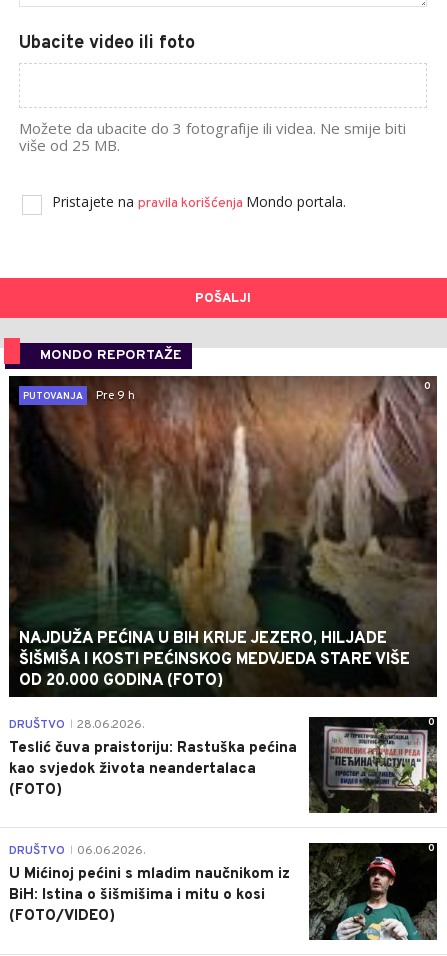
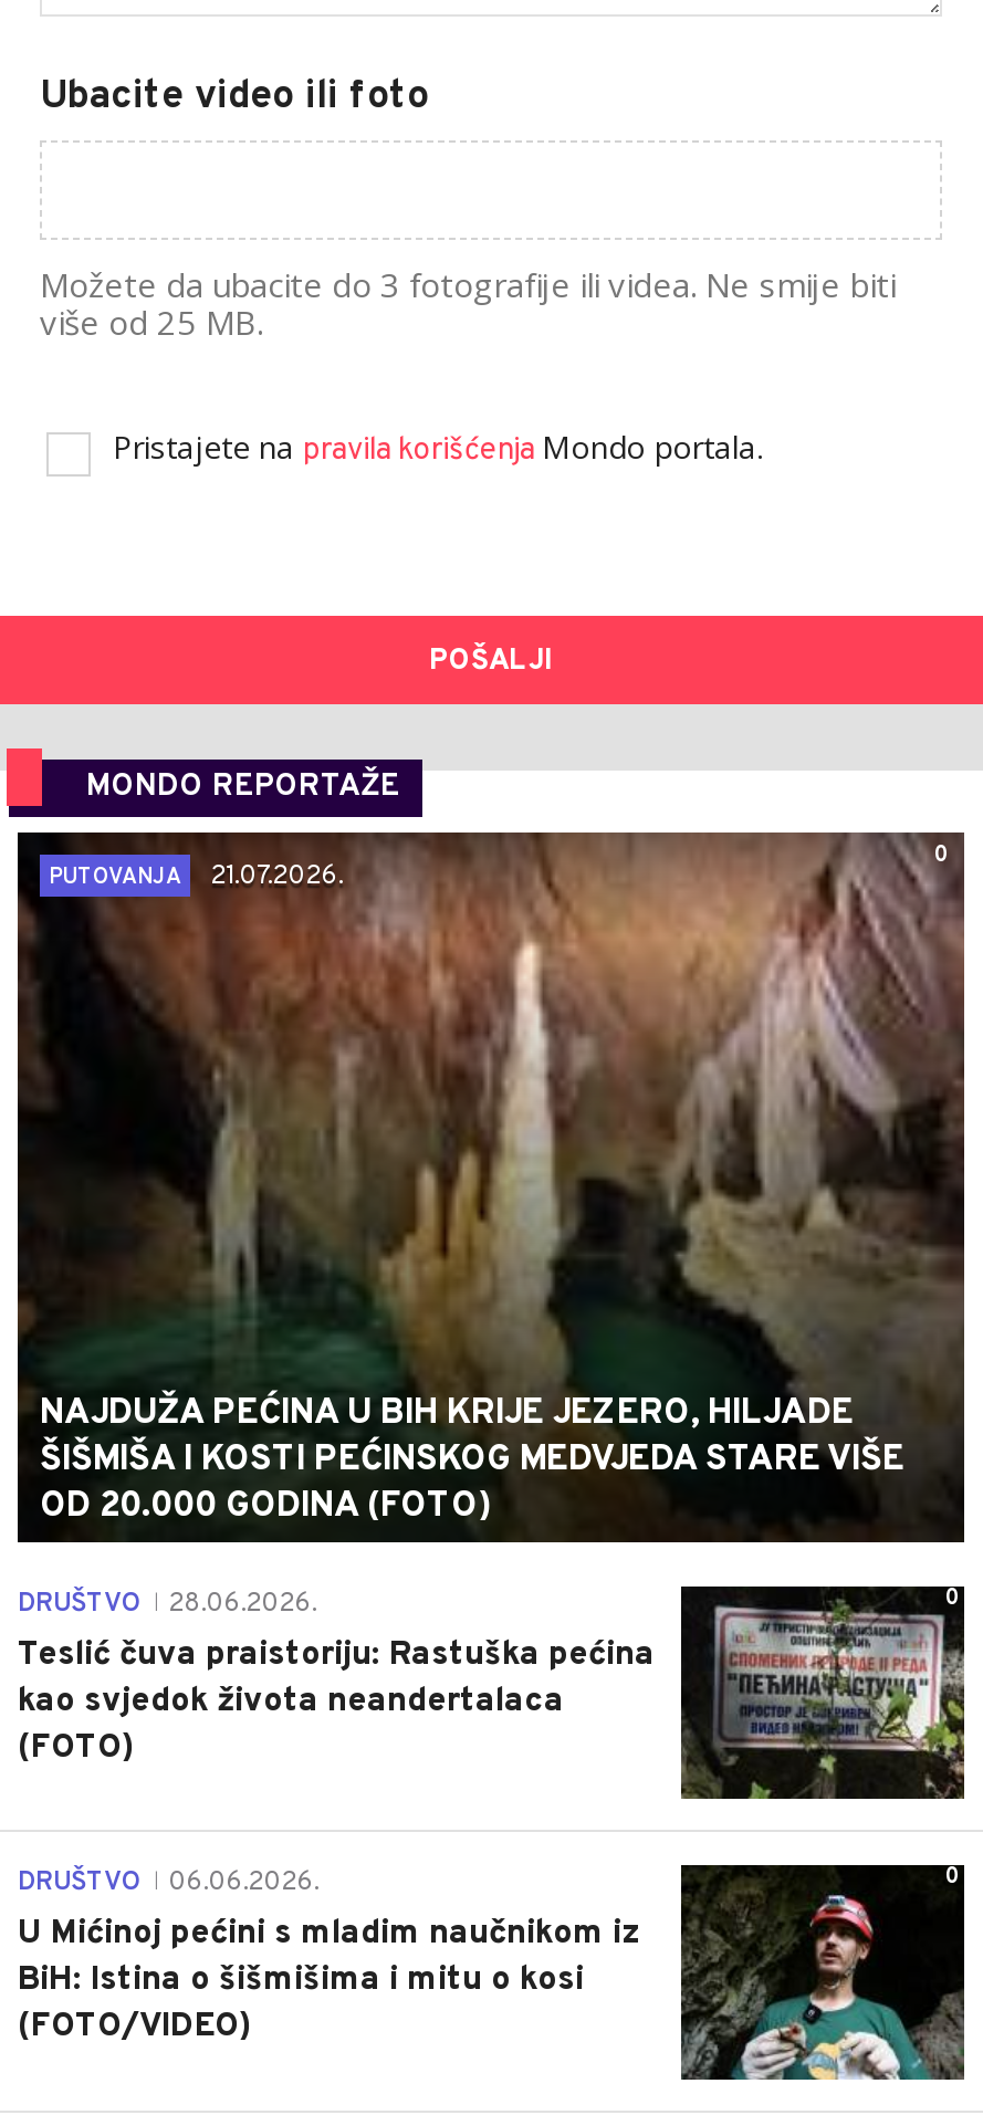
- PUTOVANJA Pre 9 h
+ PUTOVANJA 21.07.2026.
